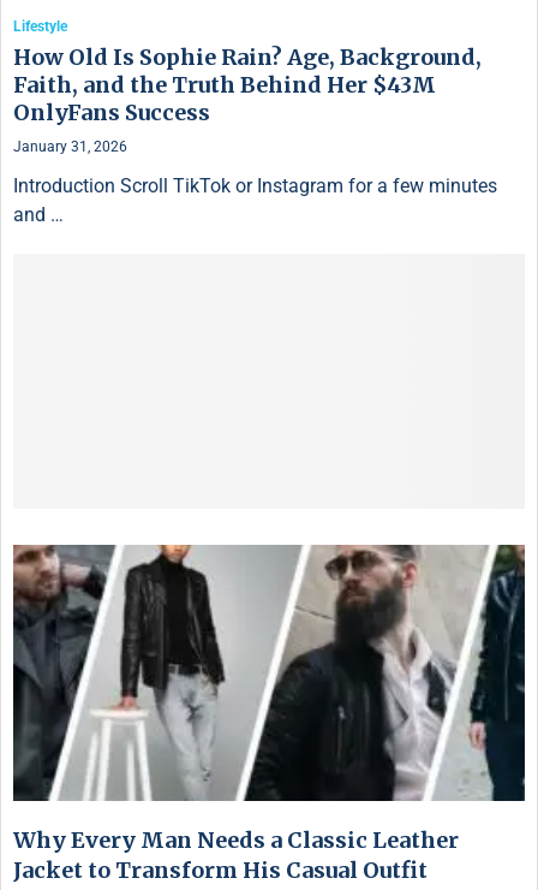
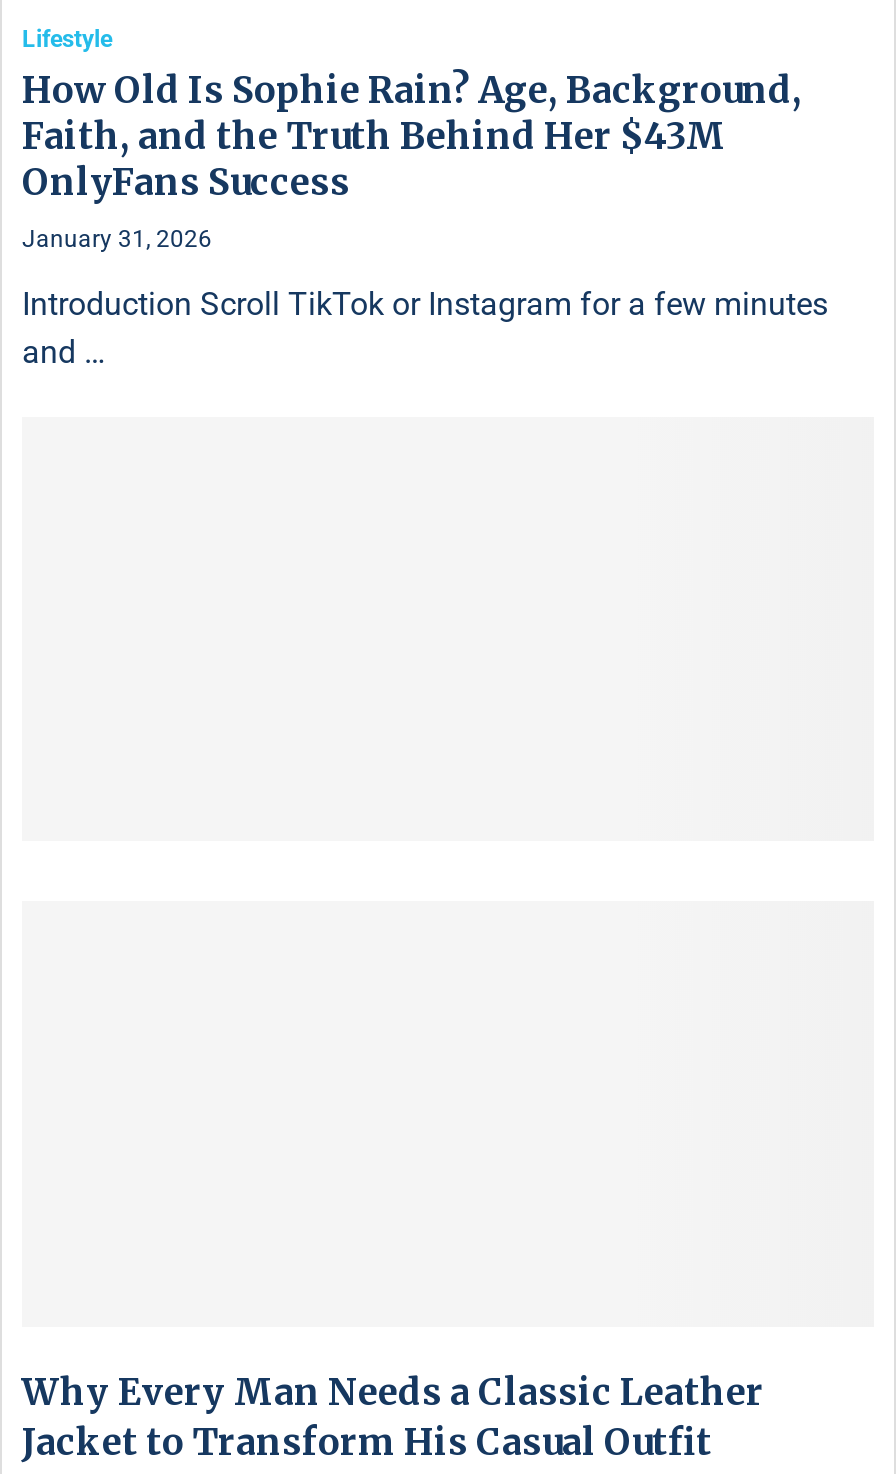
- [image]
